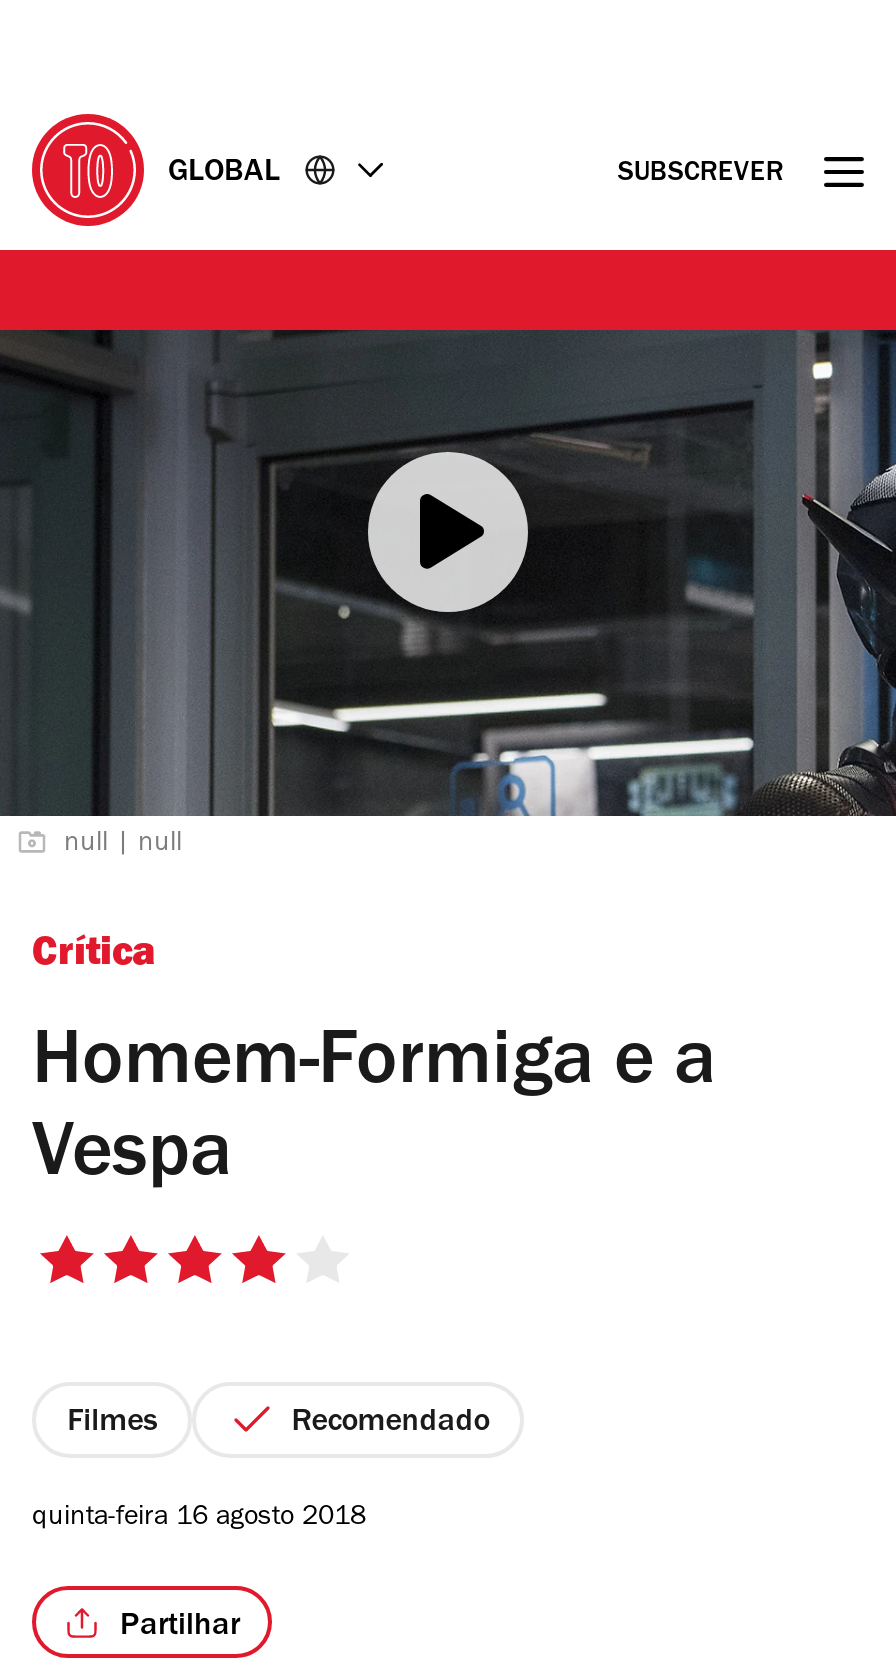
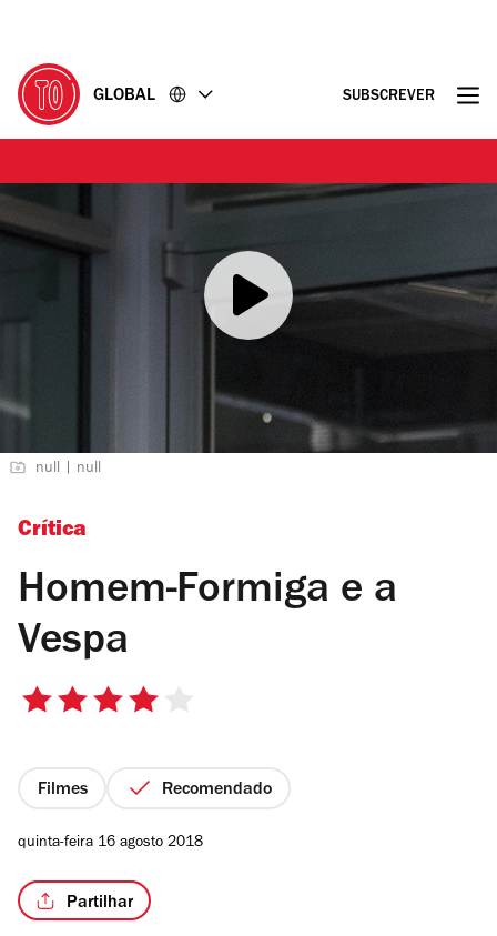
- [image]
+ [image]
